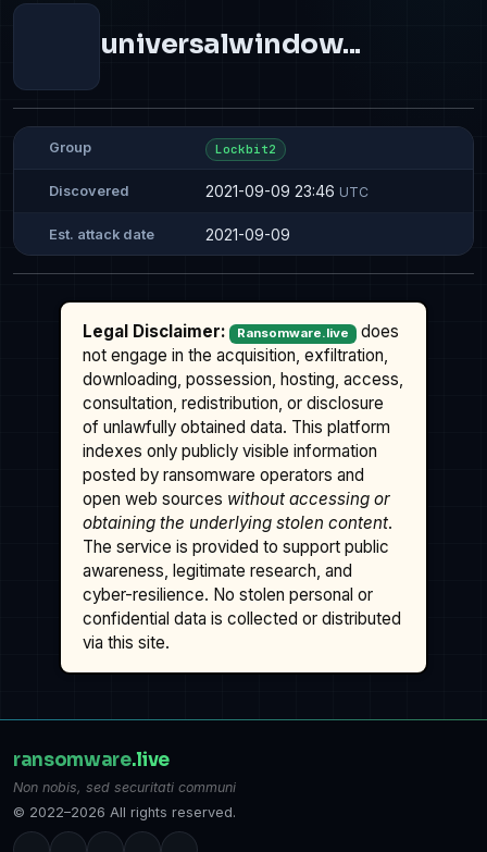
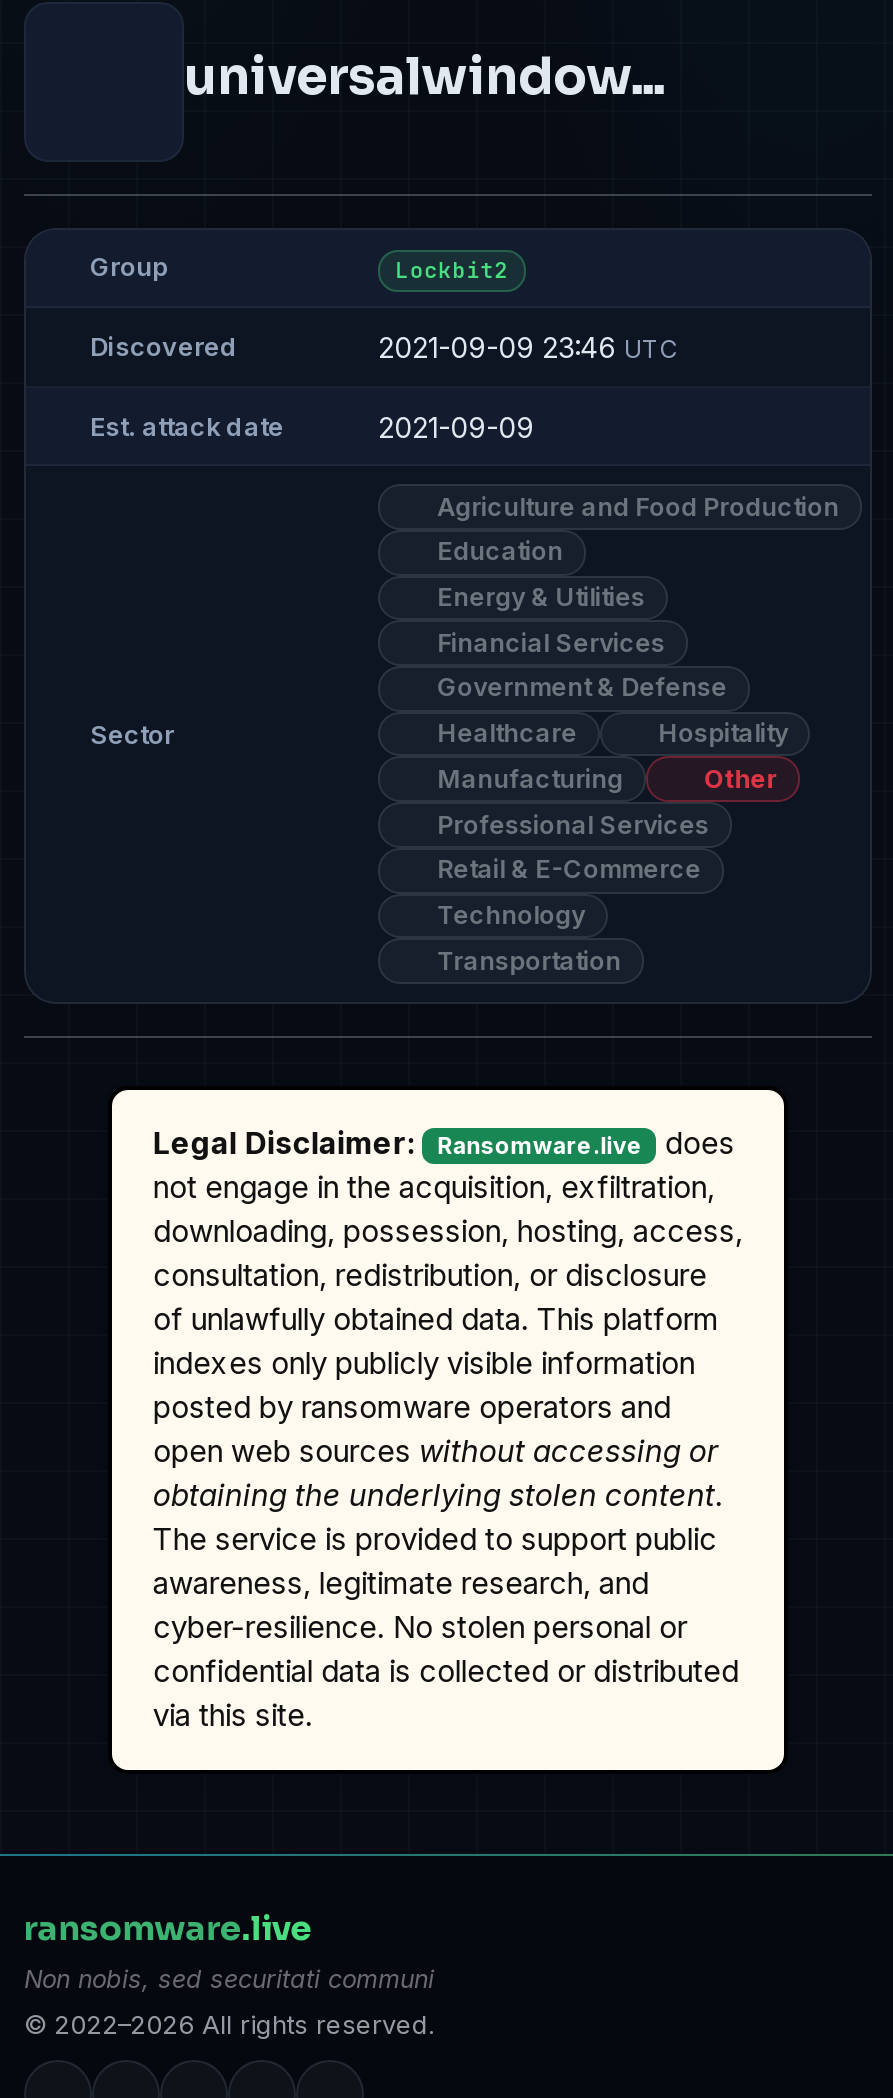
+ Sector

+ Agriculture and Food Production
+ Education
+ Energy & Utilities
+ Financial Services
+ Government & Defense
+ Healthcare
+ Hospitality
+ Manufacturing
+ Other
+ Professional Services
+ Retail & E-Commerce
+ Technology
+ Transportation
